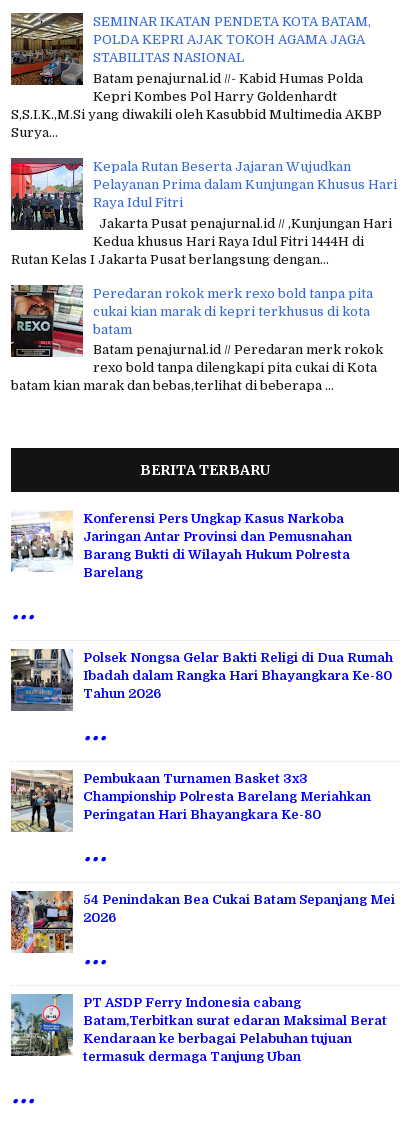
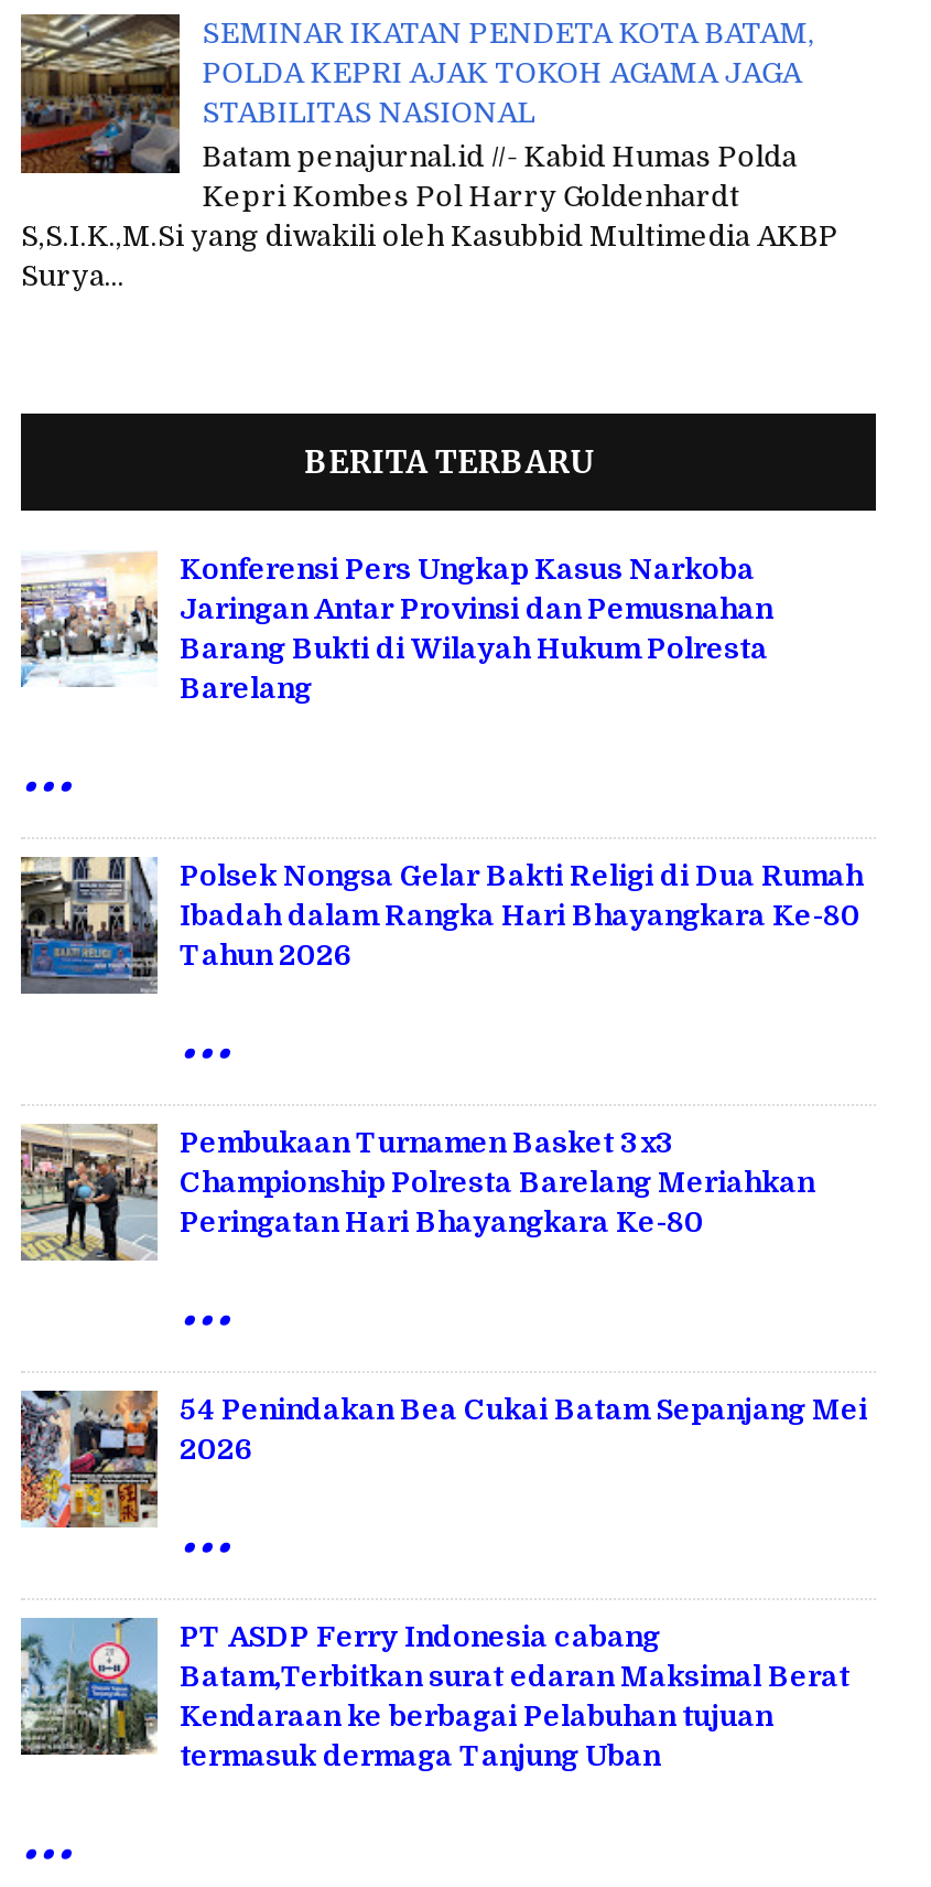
- [image]
- Kepala Rutan Beserta Jajaran Wujudkan
- Pelayanan Prima dalam Kunjungan Khusus Hari
- Raya Idul Fitri
- Jakarta Pusat penajurnal.id // ,Kunjungan Hari
- Kedua khusus Hari Raya Idul Fitri 1444H di
- Rutan Kelas I Jakarta Pusat berlangsung dengan...
- Peredaran rokok merk rexo bold tanpa pita
- cukai kian marak di kepri terkhusus di kota
- batam
- Batam penajurnal.id // Peredaran merk rokok
- rexo bold tanpa dilengkapi pita cukai di Kota
- batam kian marak dan bebas,terlihat di beberapa ...

- [image]
